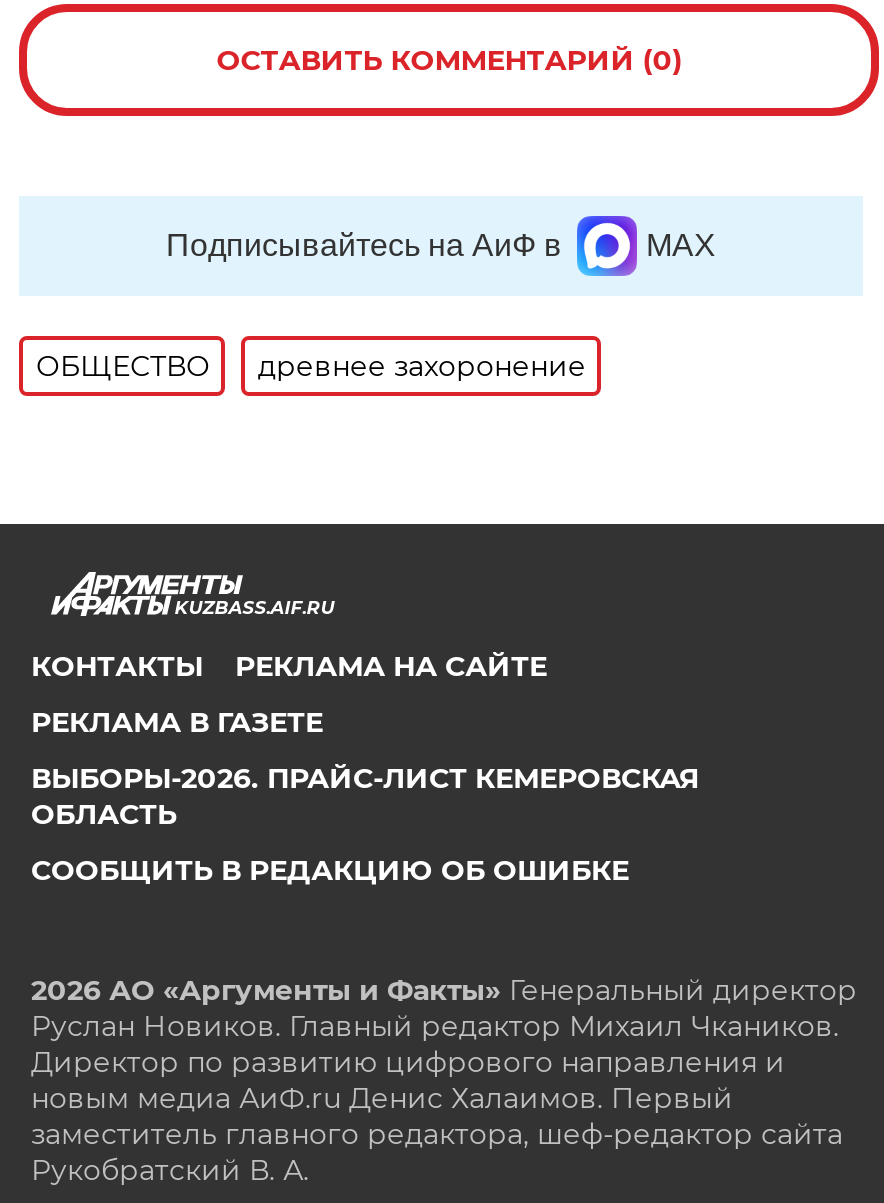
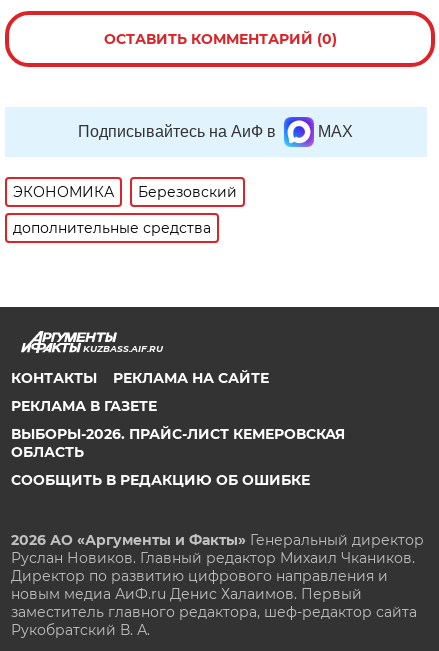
- ОБЩЕСТВО
- древнее захоронение
+ ЭКОНОМИКА
+ Березовский
+ дополнительные средства
